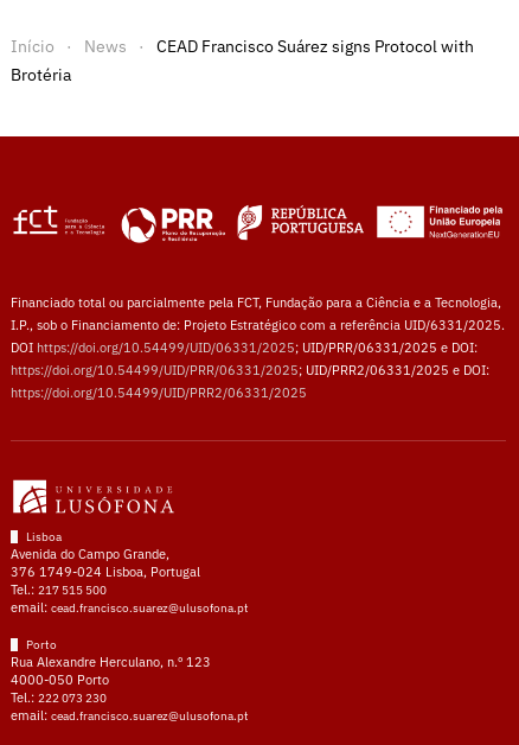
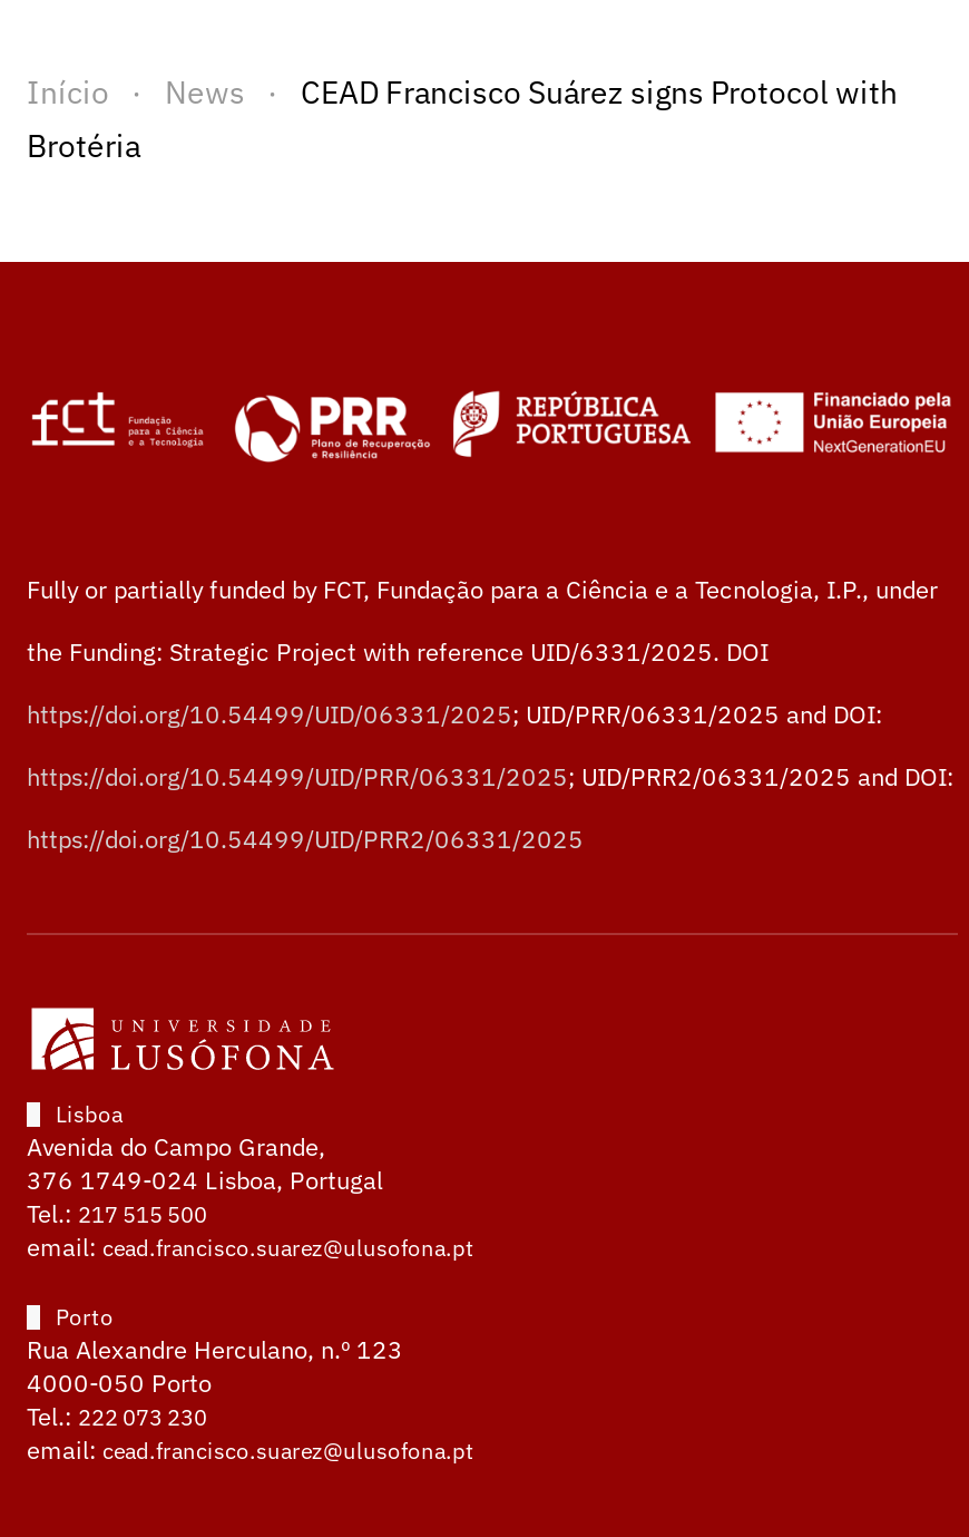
- Financiado total ou parcialmente pela FCT, Fundação para a Ciência e a Tecnologia,
- I.P., sob o Financiamento de: Projeto Estratégico com a referência UID/6331/2025.
- DOI https://doi.org/10.54499/UID/06331/2025; UID/PRR/06331/2025 e DOI:
- https://doi.org/10.54499/UID/PRR/06331/2025; UID/PRR2/06331/2025 e DOI:
+ Fully or partially funded by FCT, Fundação para a Ciência e a Tecnologia, I.P., under
+ the Funding: Strategic Project with reference UID/6331/2025. DOI
+ https://doi.org/10.54499/UID/06331/2025; UID/PRR/06331/2025 and DOI:
+ https://doi.org/10.54499/UID/PRR/06331/2025; UID/PRR2/06331/2025 and DOI:
